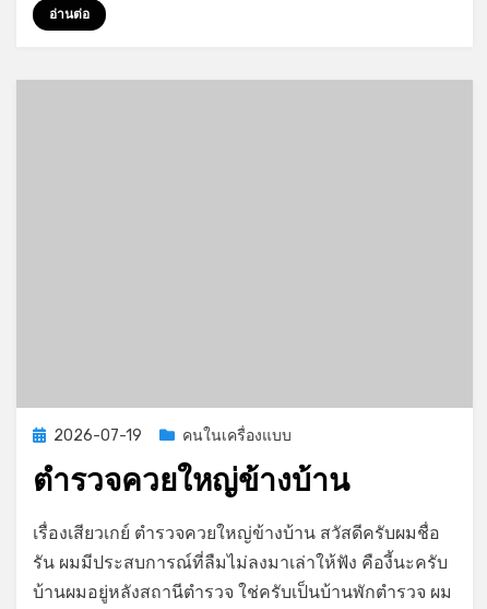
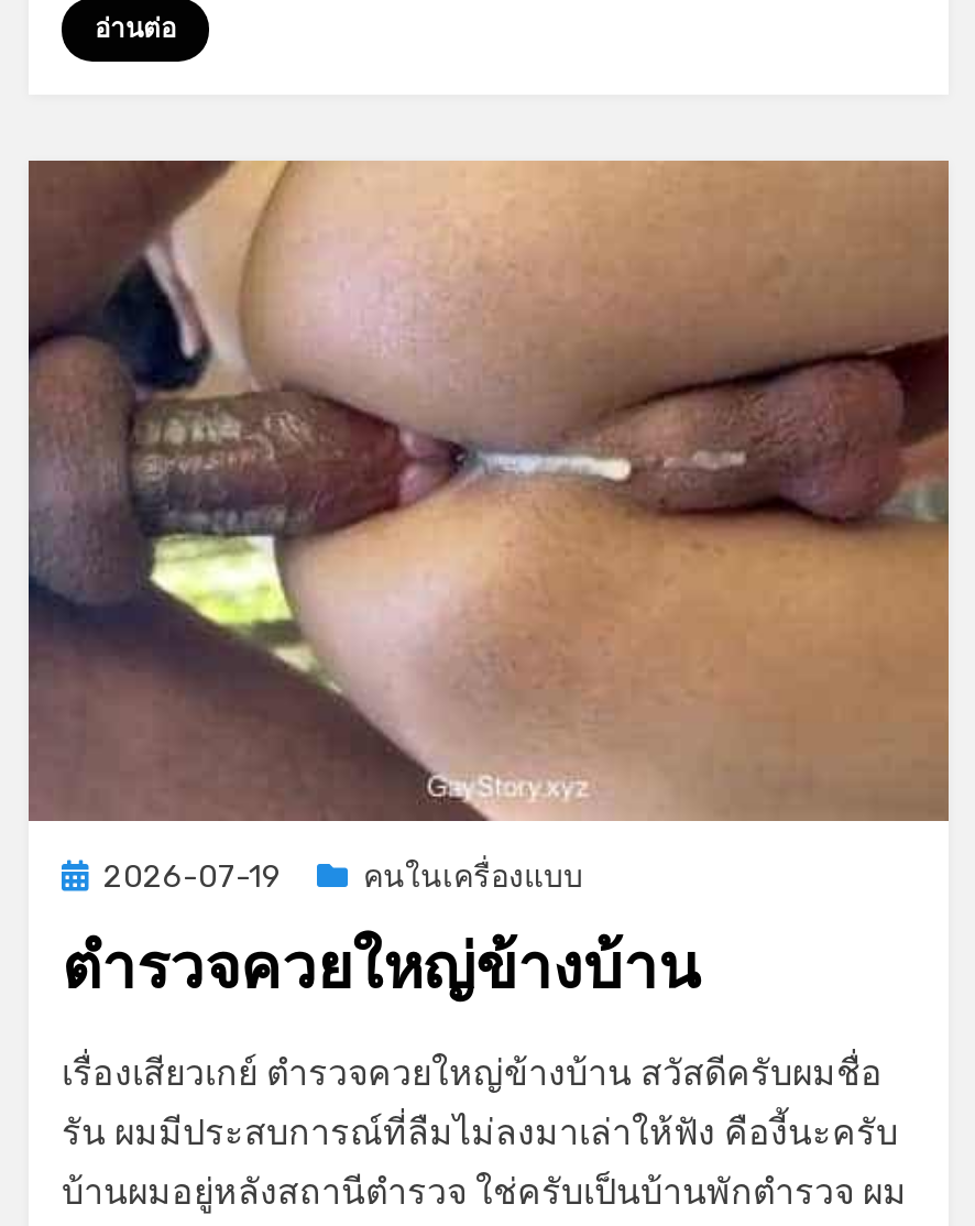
+ [image]
